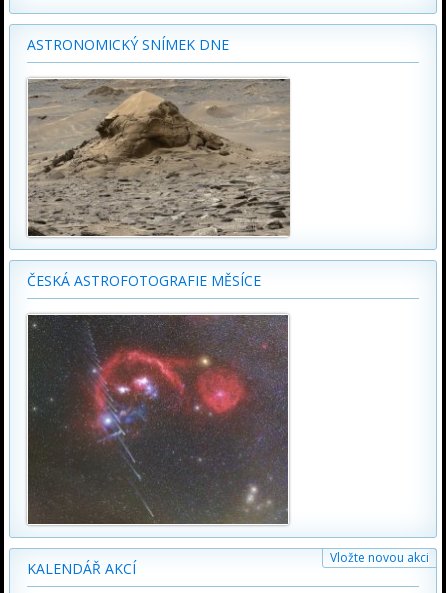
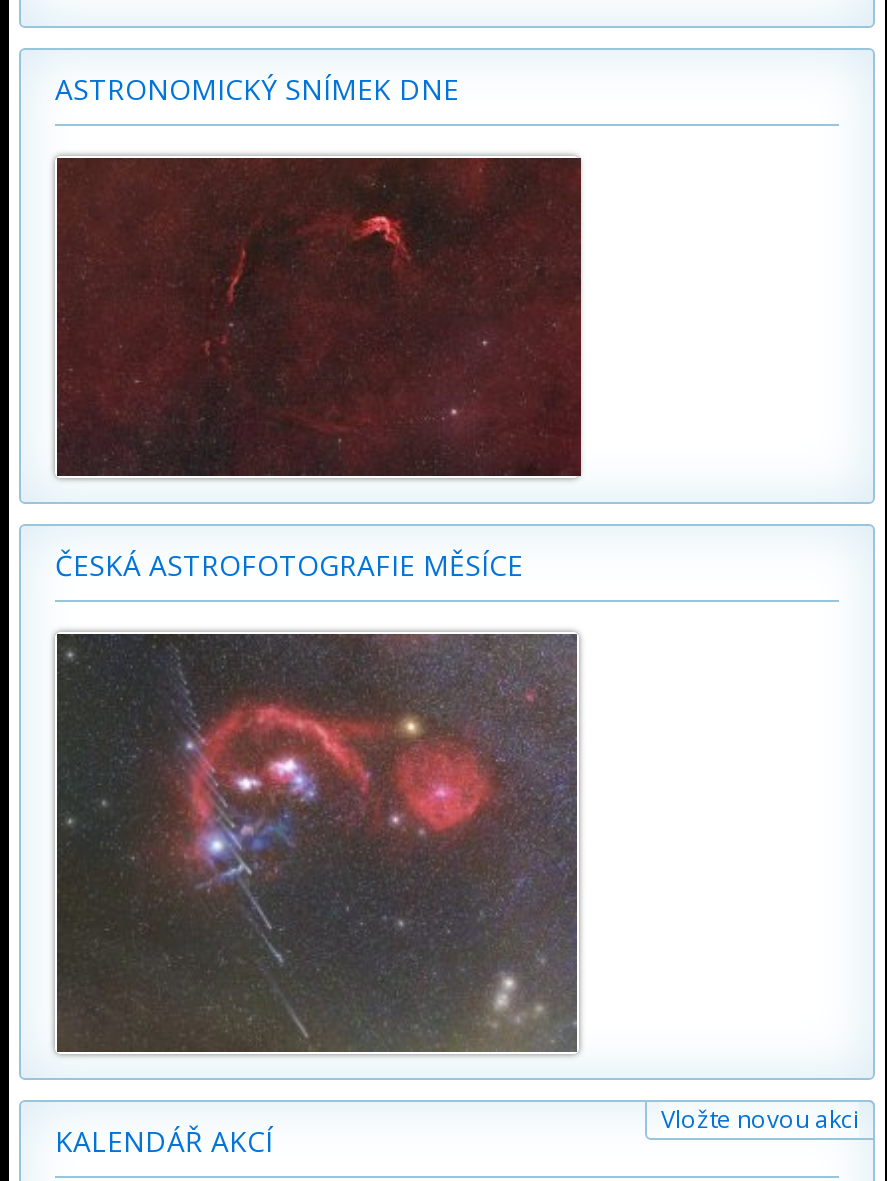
- [image]
+ [image]
